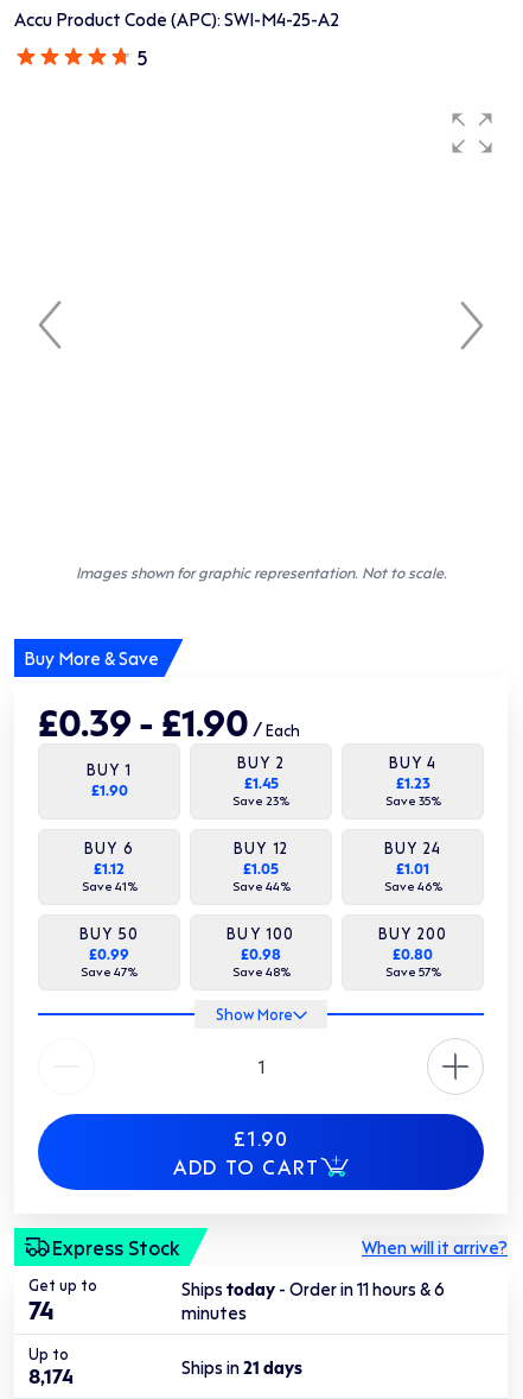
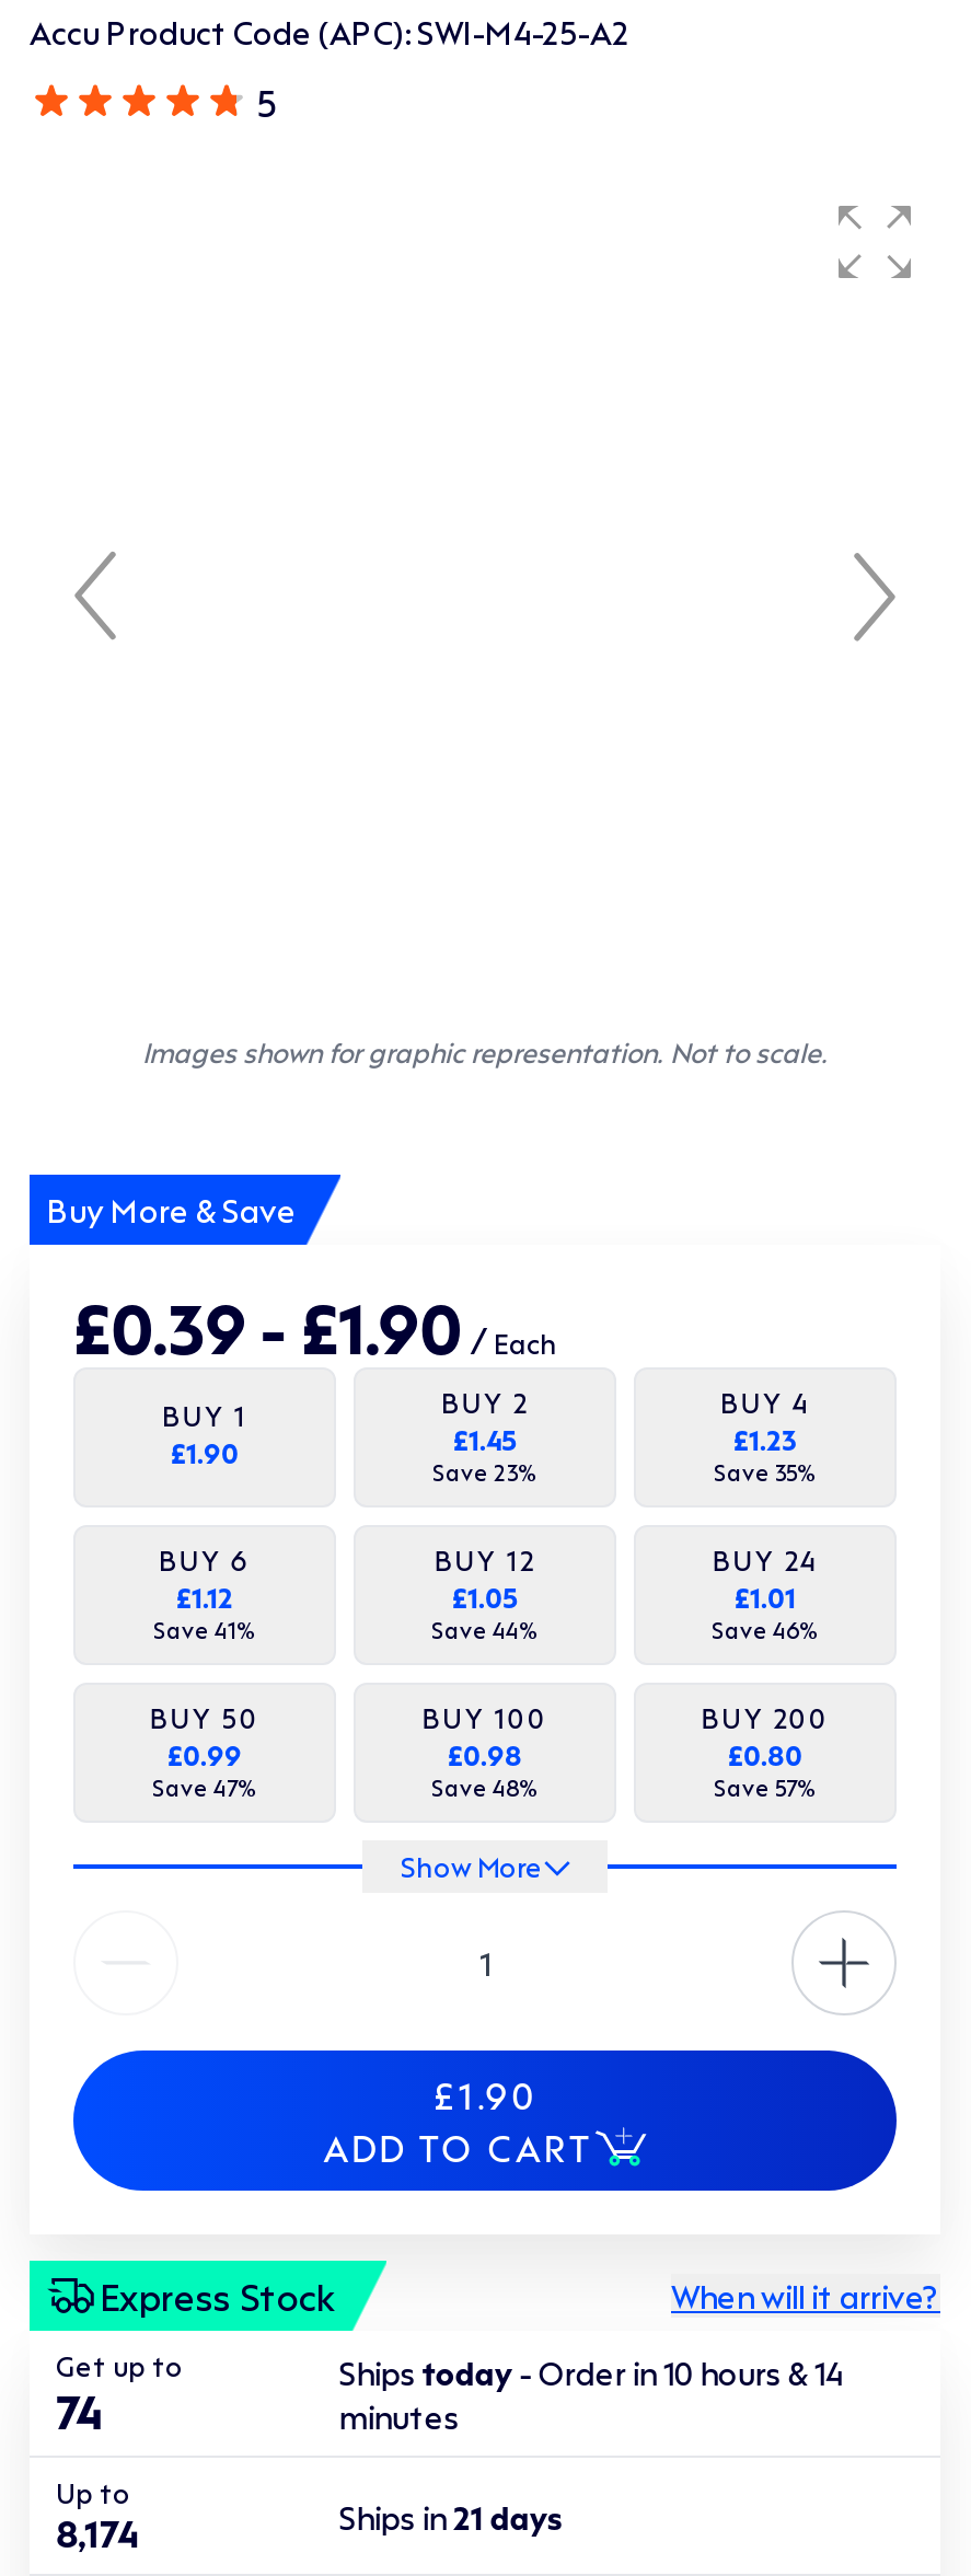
- Ships today - Order in 11 hours & 6
+ Ships today - Order in 10 hours & 14
